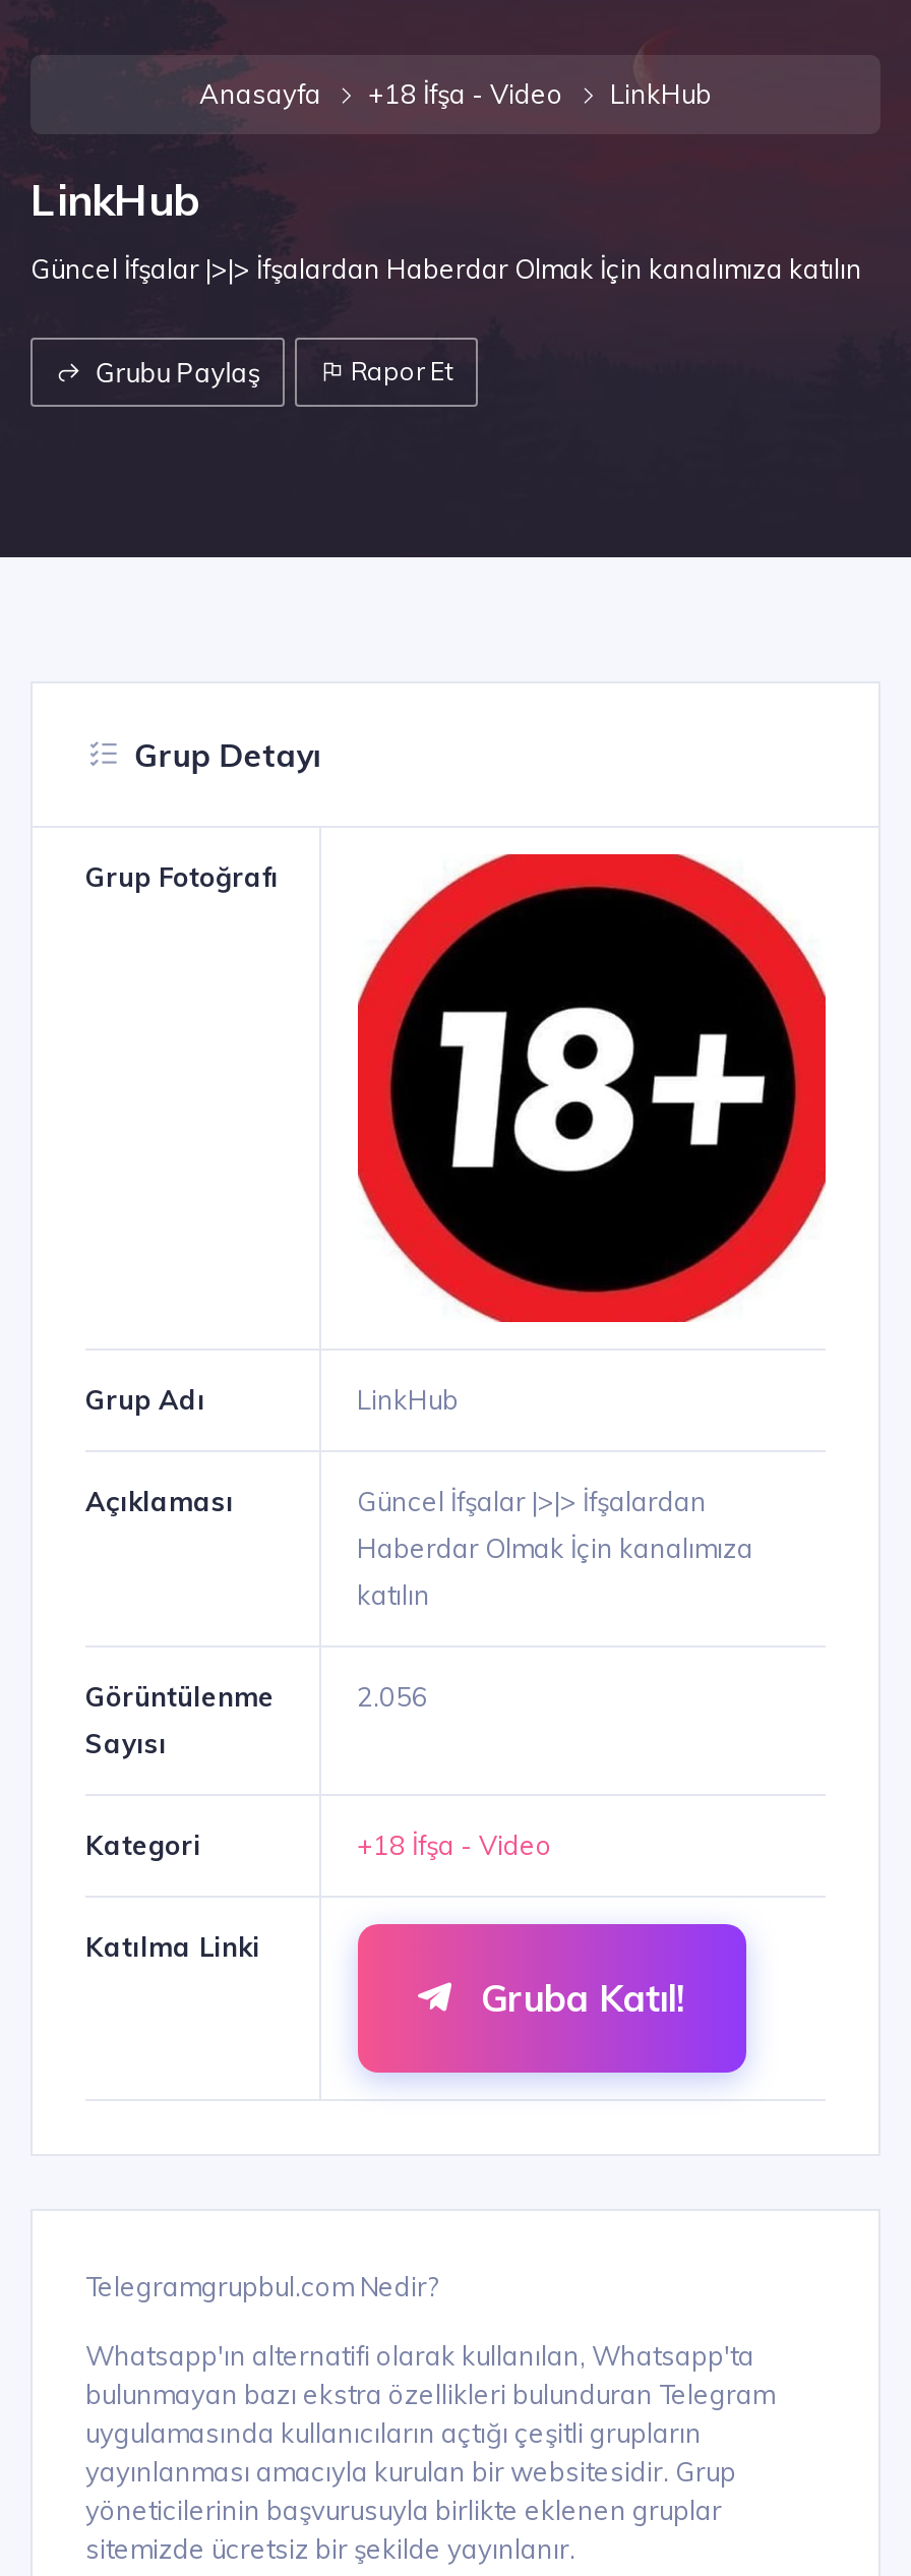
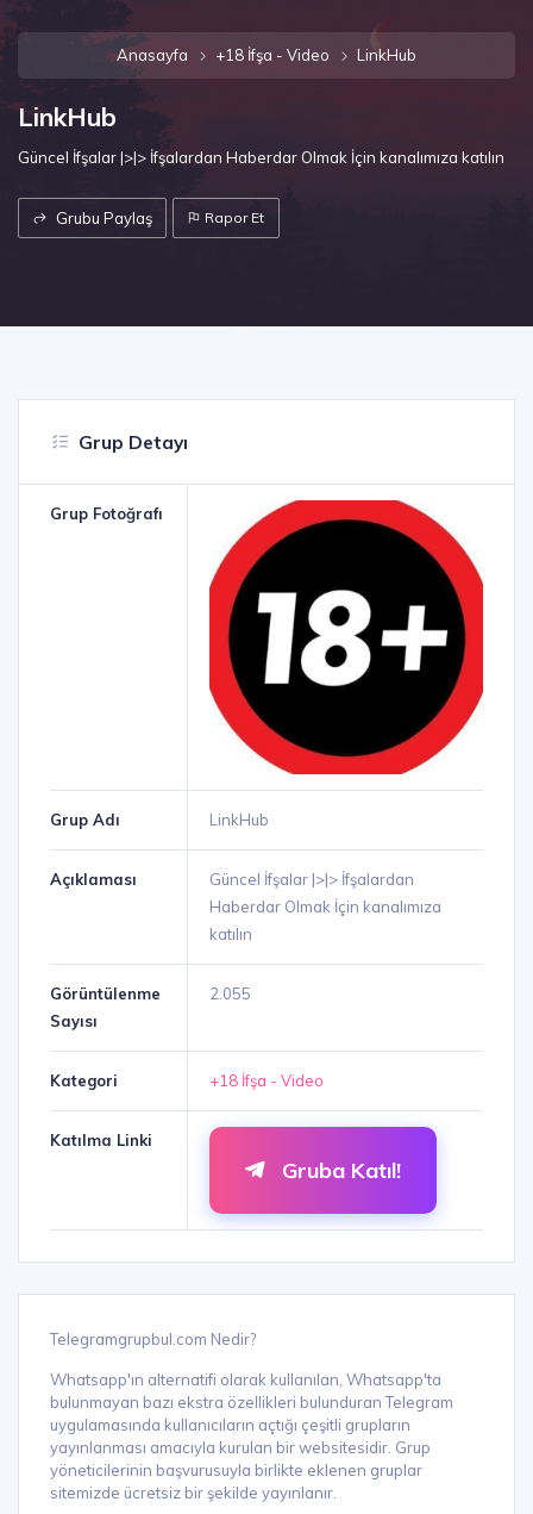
- 2.056
+ 2.055
